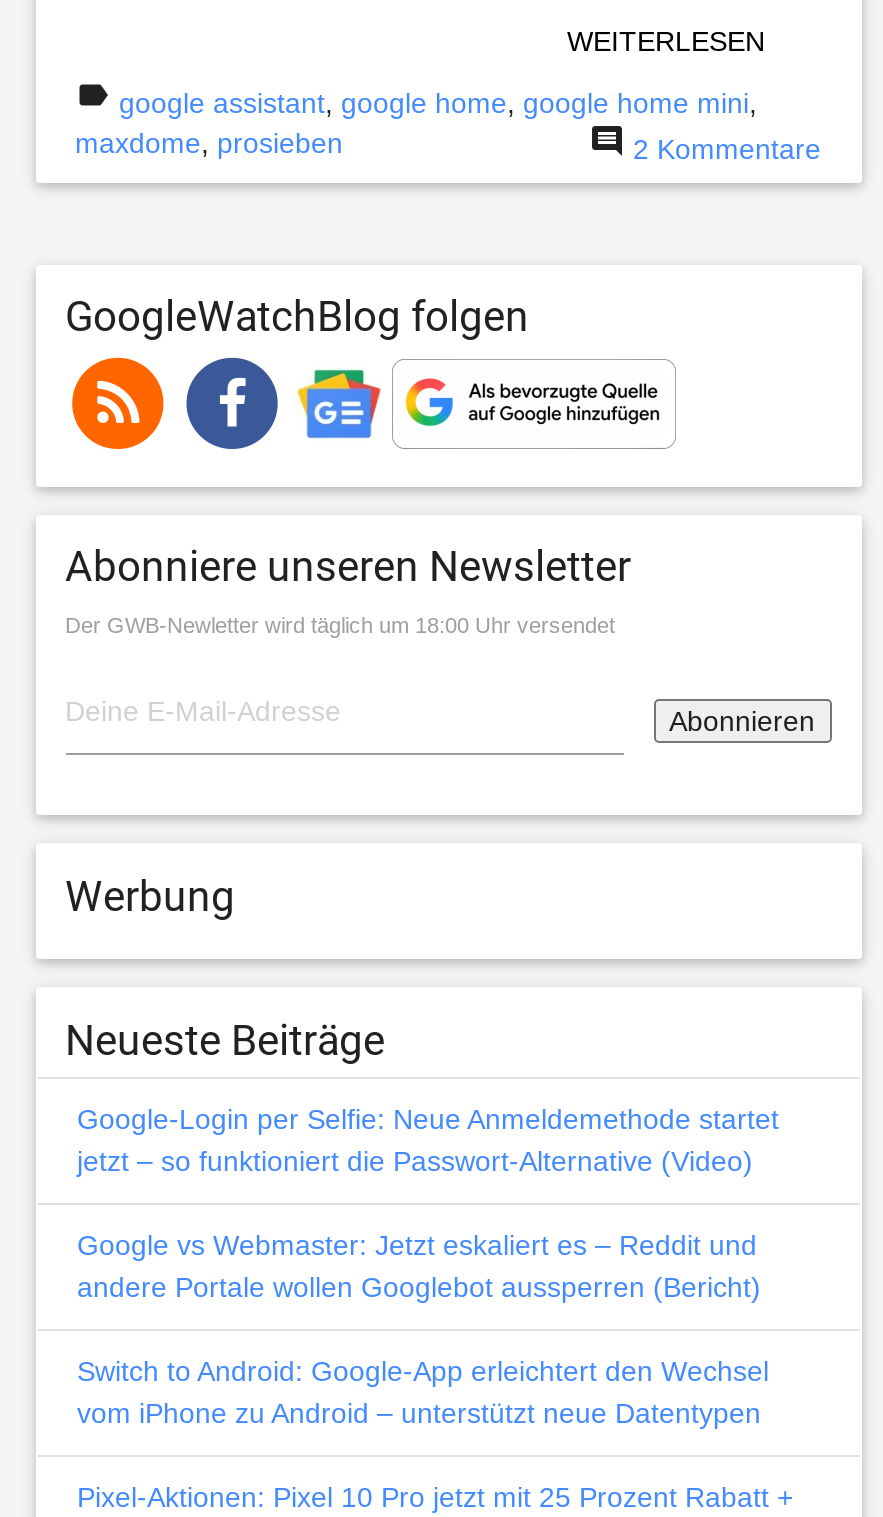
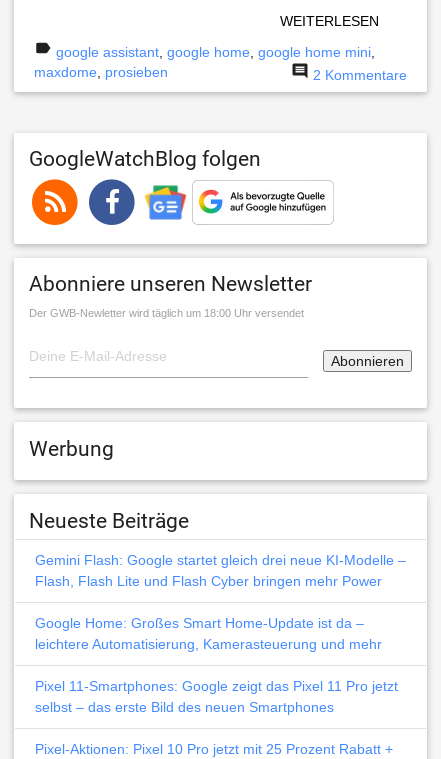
- Google-Login per Selfie: Neue Anmeldemethode startet
- jetzt – so funktioniert die Passwort-Alternative (Video)
+ Gemini Flash: Google startet gleich drei neue KI-Modelle –
+ Flash, Flash Lite und Flash Cyber bringen mehr Power

- Google vs Webmaster: Jetzt eskaliert es – Reddit und
- andere Portale wollen Googlebot aussperren (Bericht)
+ Google Home: Großes Smart Home-Update ist da –
+ leichtere Automatisierung, Kamerasteuerung und mehr

- Switch to Android: Google-App erleichtert den Wechsel
- vom iPhone zu Android – unterstützt neue Datentypen
+ Pixel 11-Smartphones: Google zeigt das Pixel 11 Pro jetzt
+ selbst – das erste Bild des neuen Smartphones
